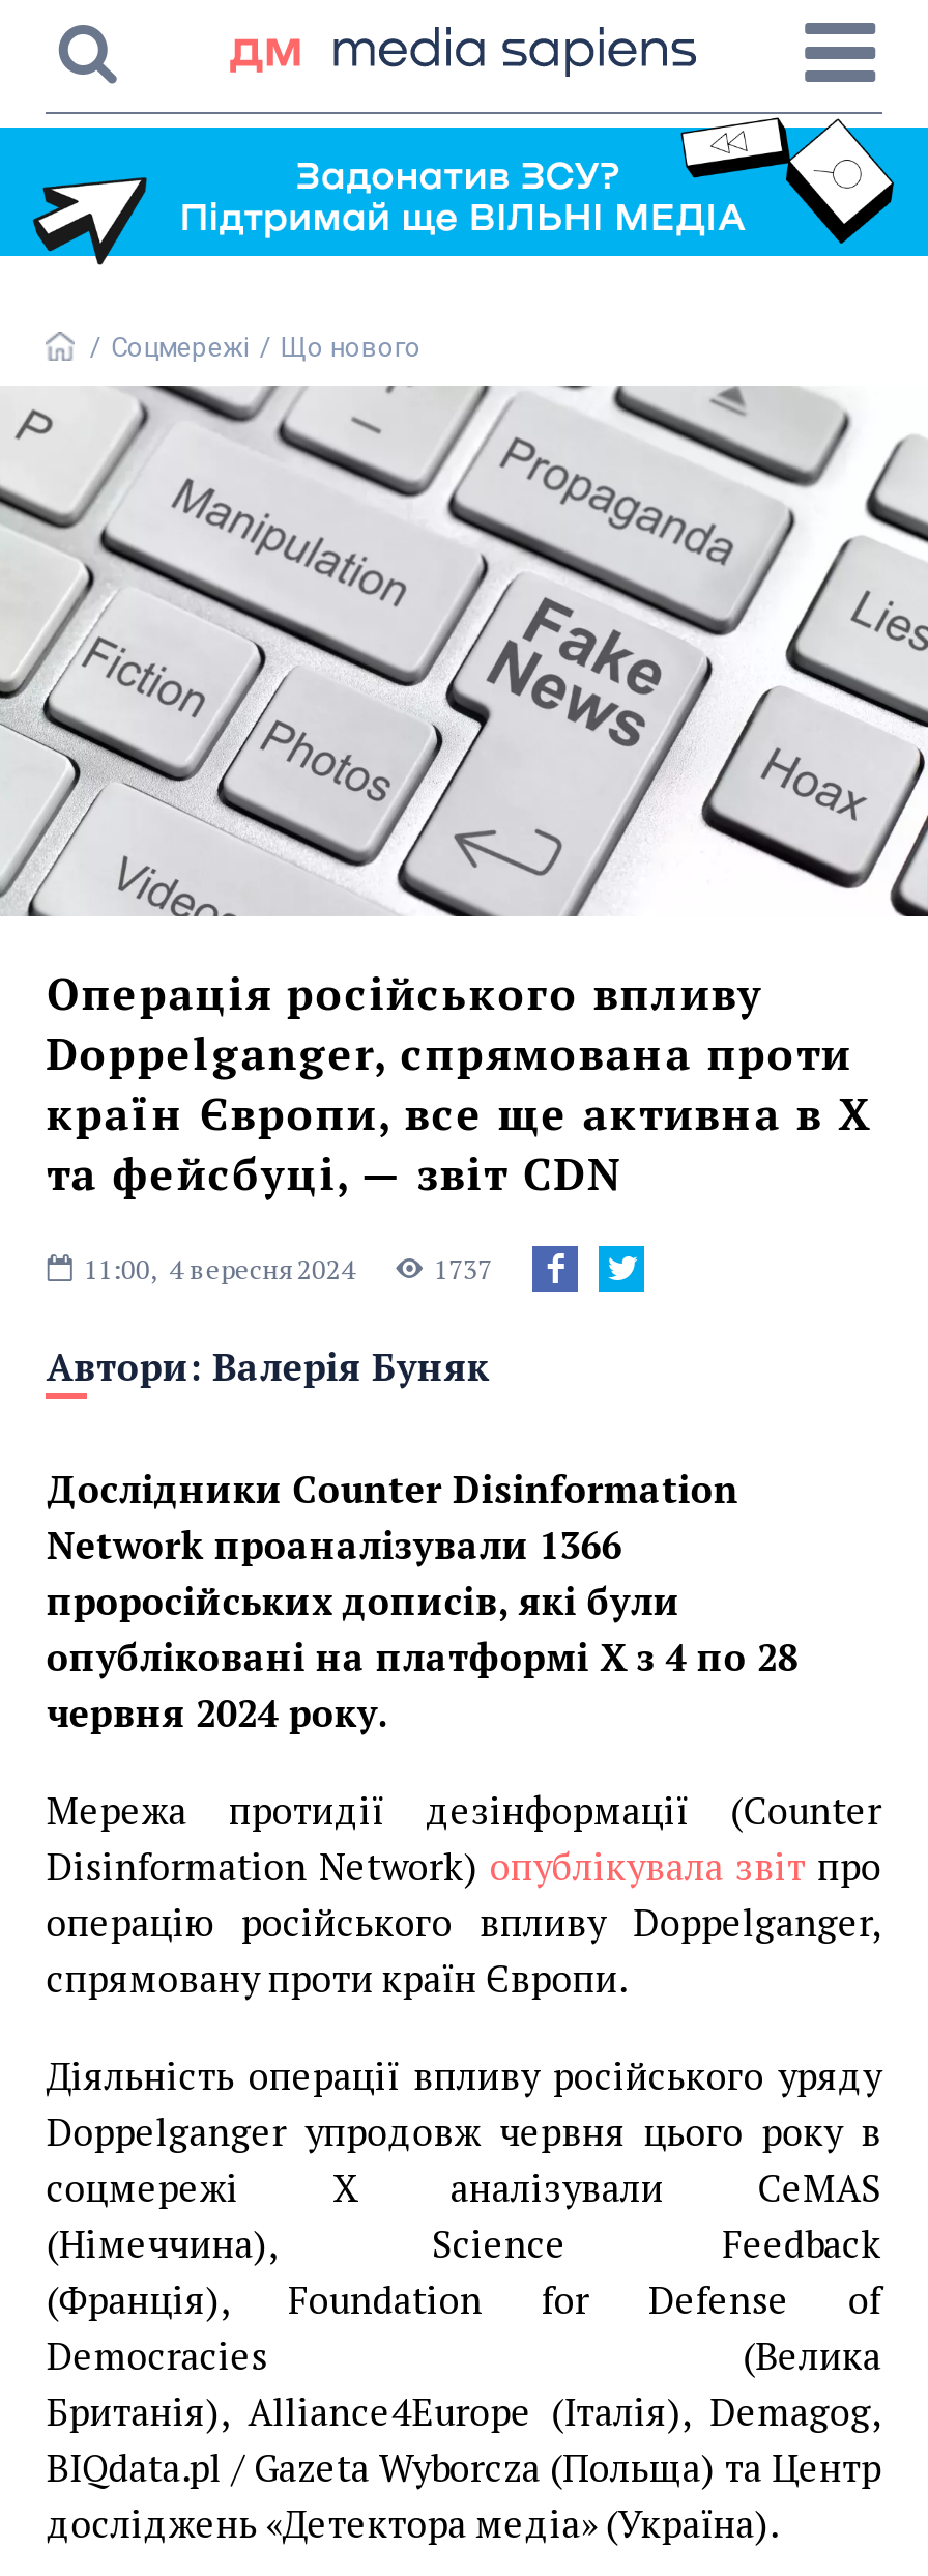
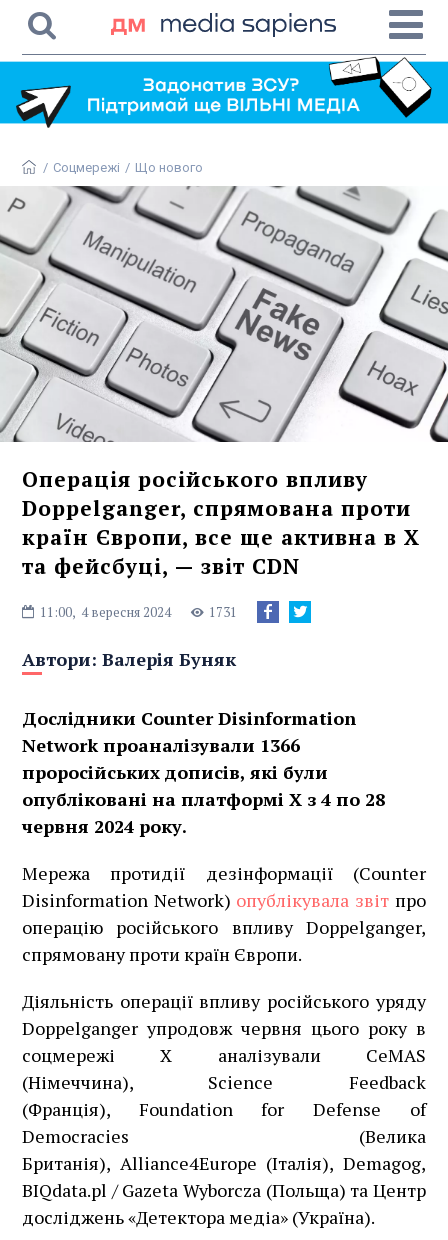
- 1737
+ 1731
